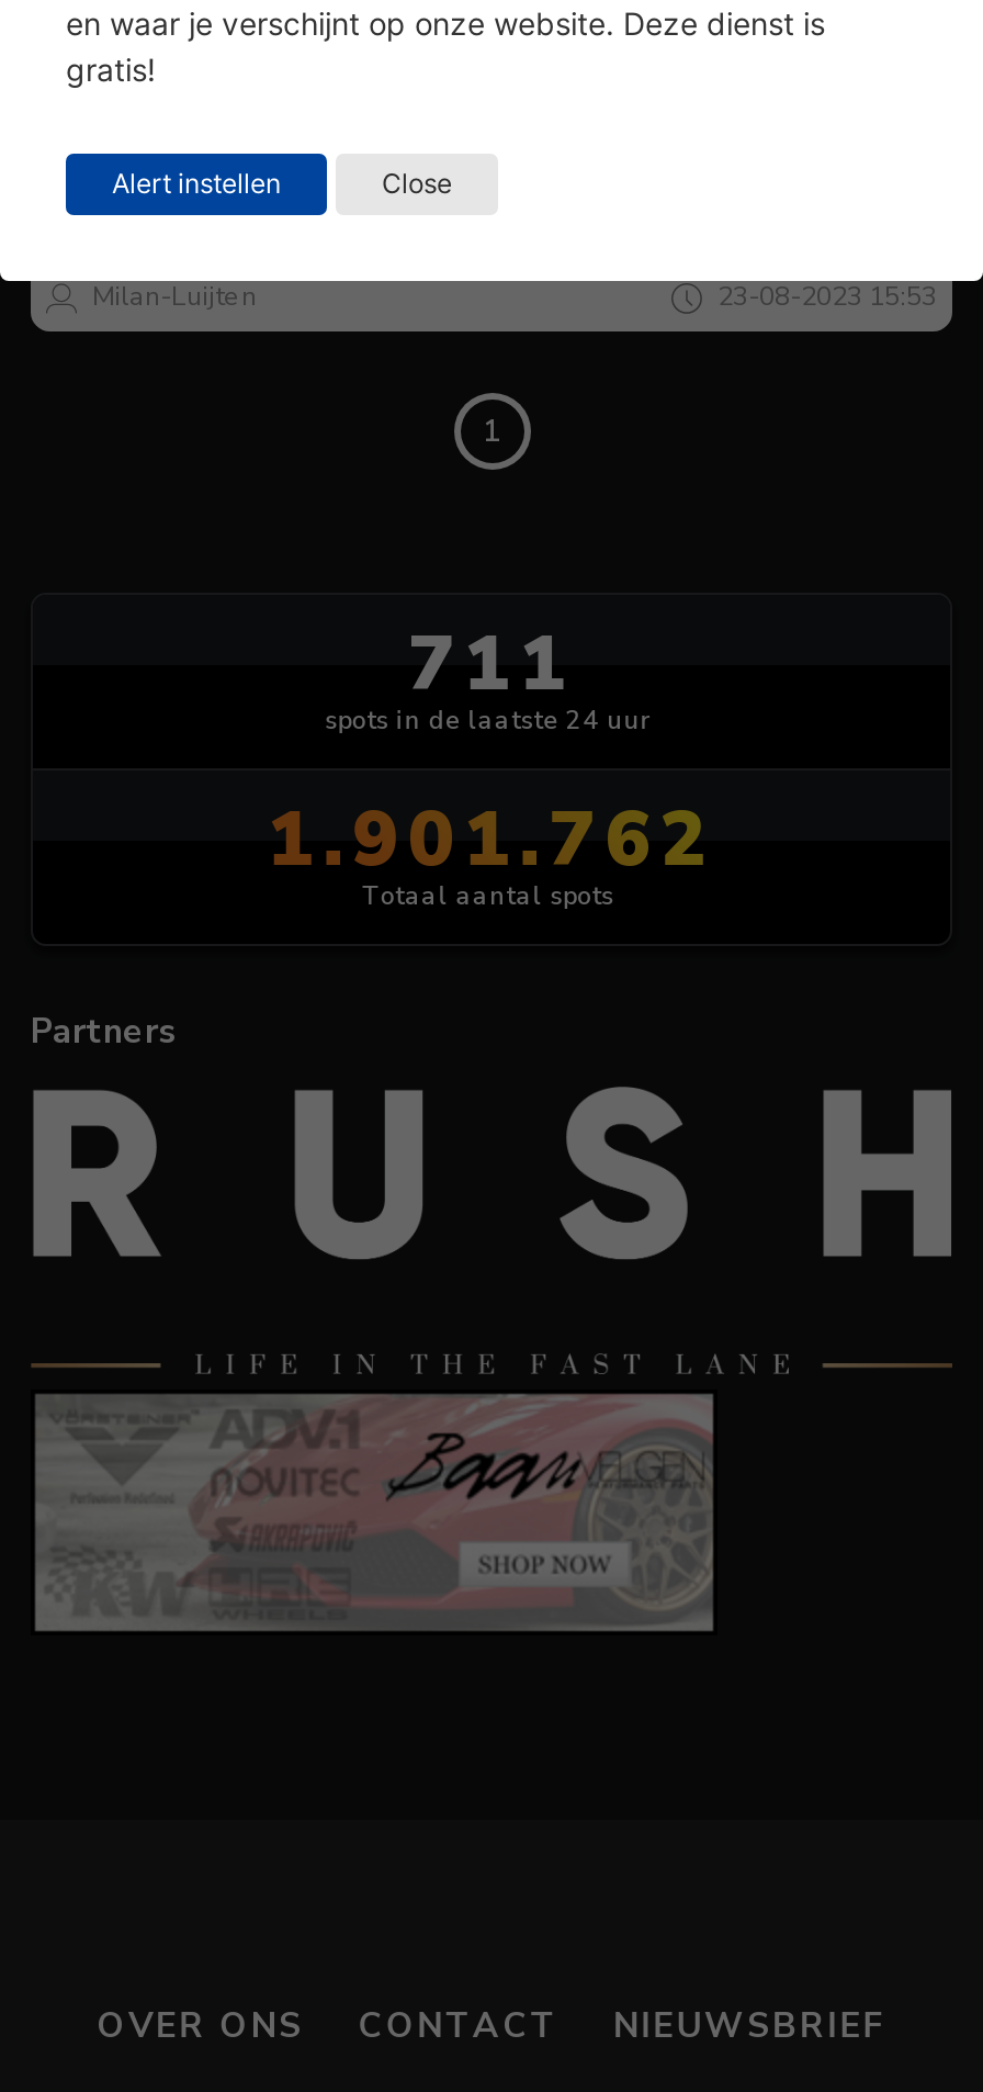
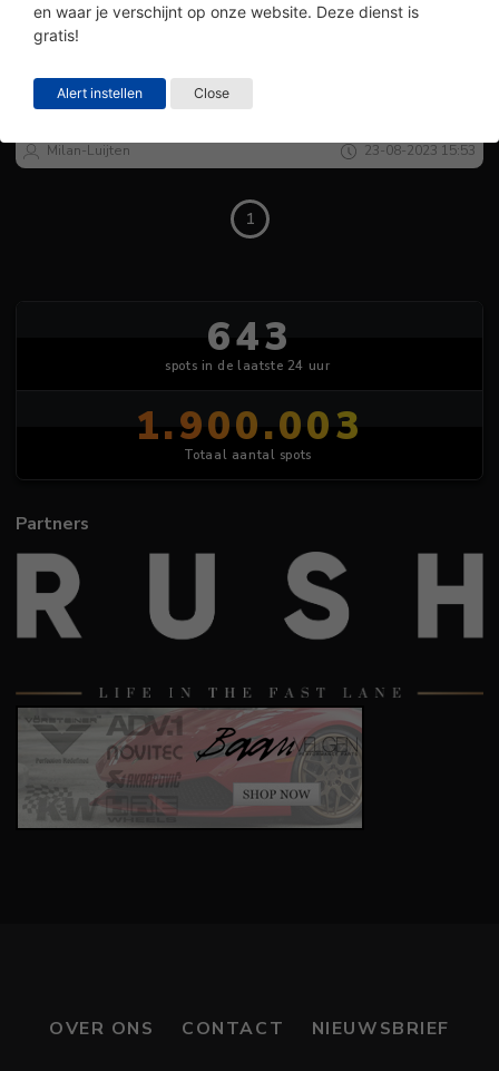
- 711
+ 643

- 1.901.762
+ 1.900.003
